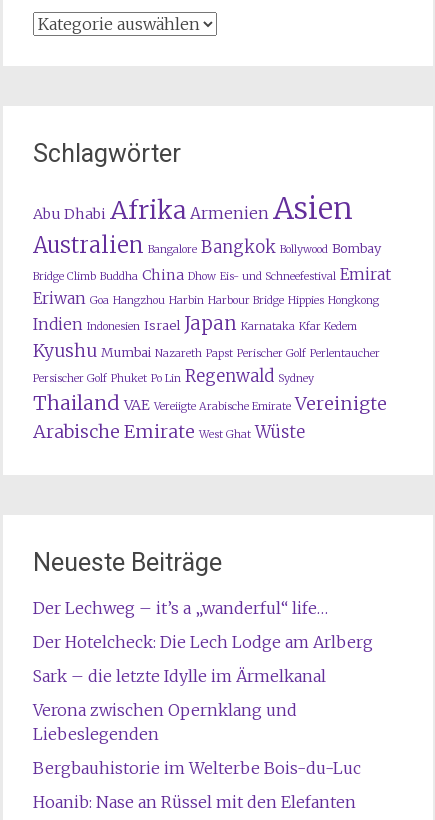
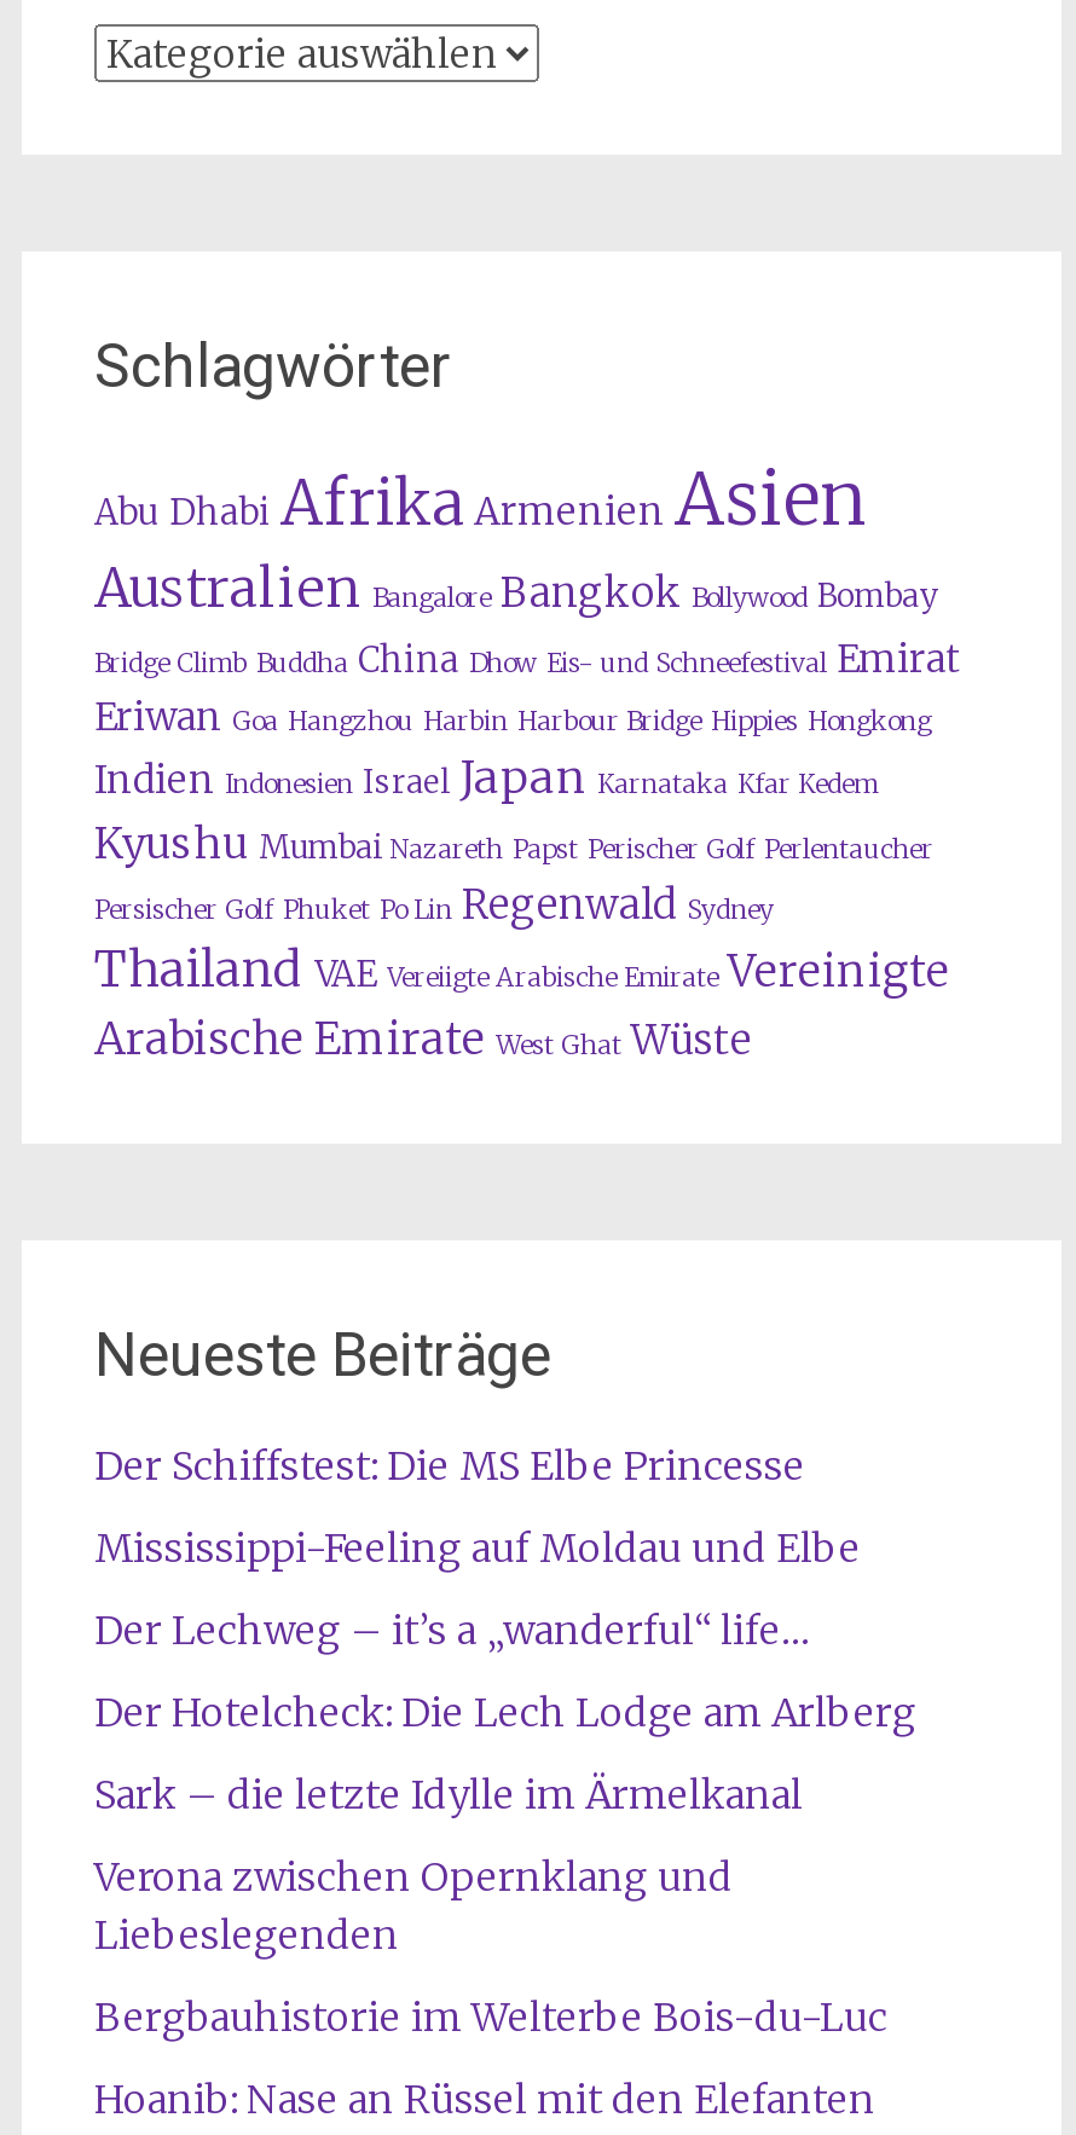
+ Der Schiffstest: Die MS Elbe Princesse
+ Mississippi-Feeling auf Moldau und Elbe
